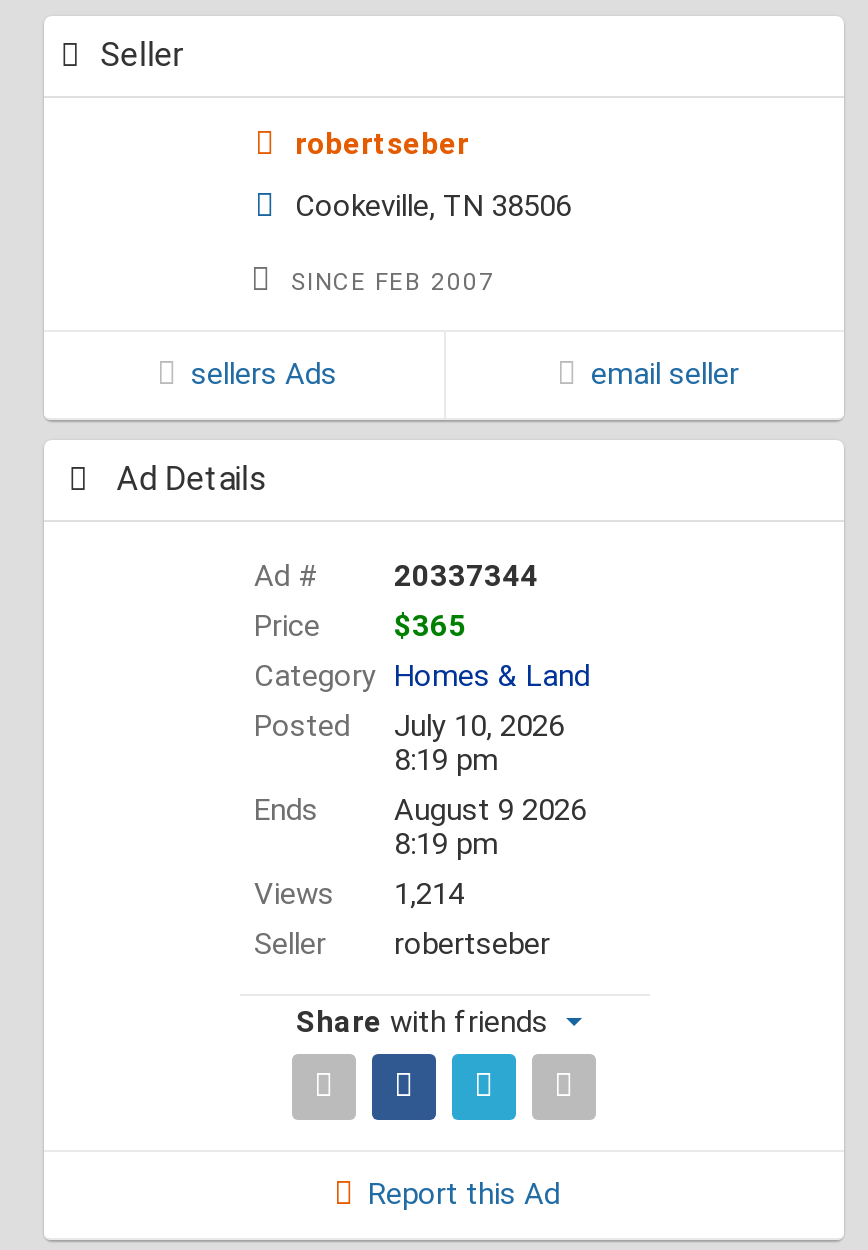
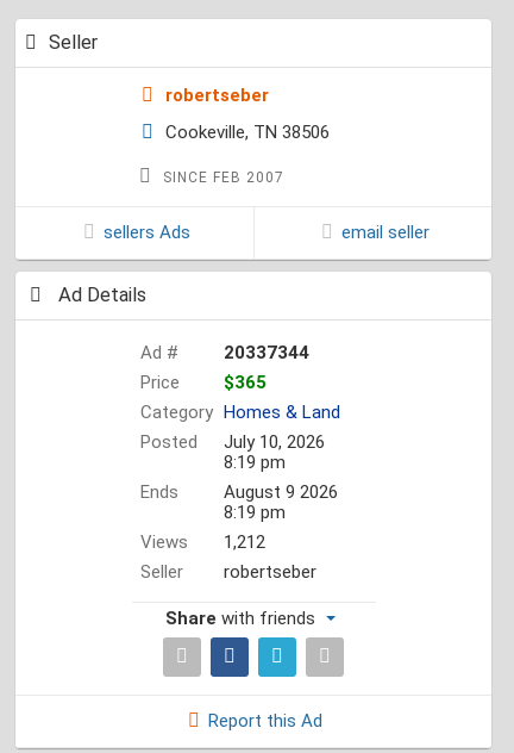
- Views 1,214
+ Views 1,212
